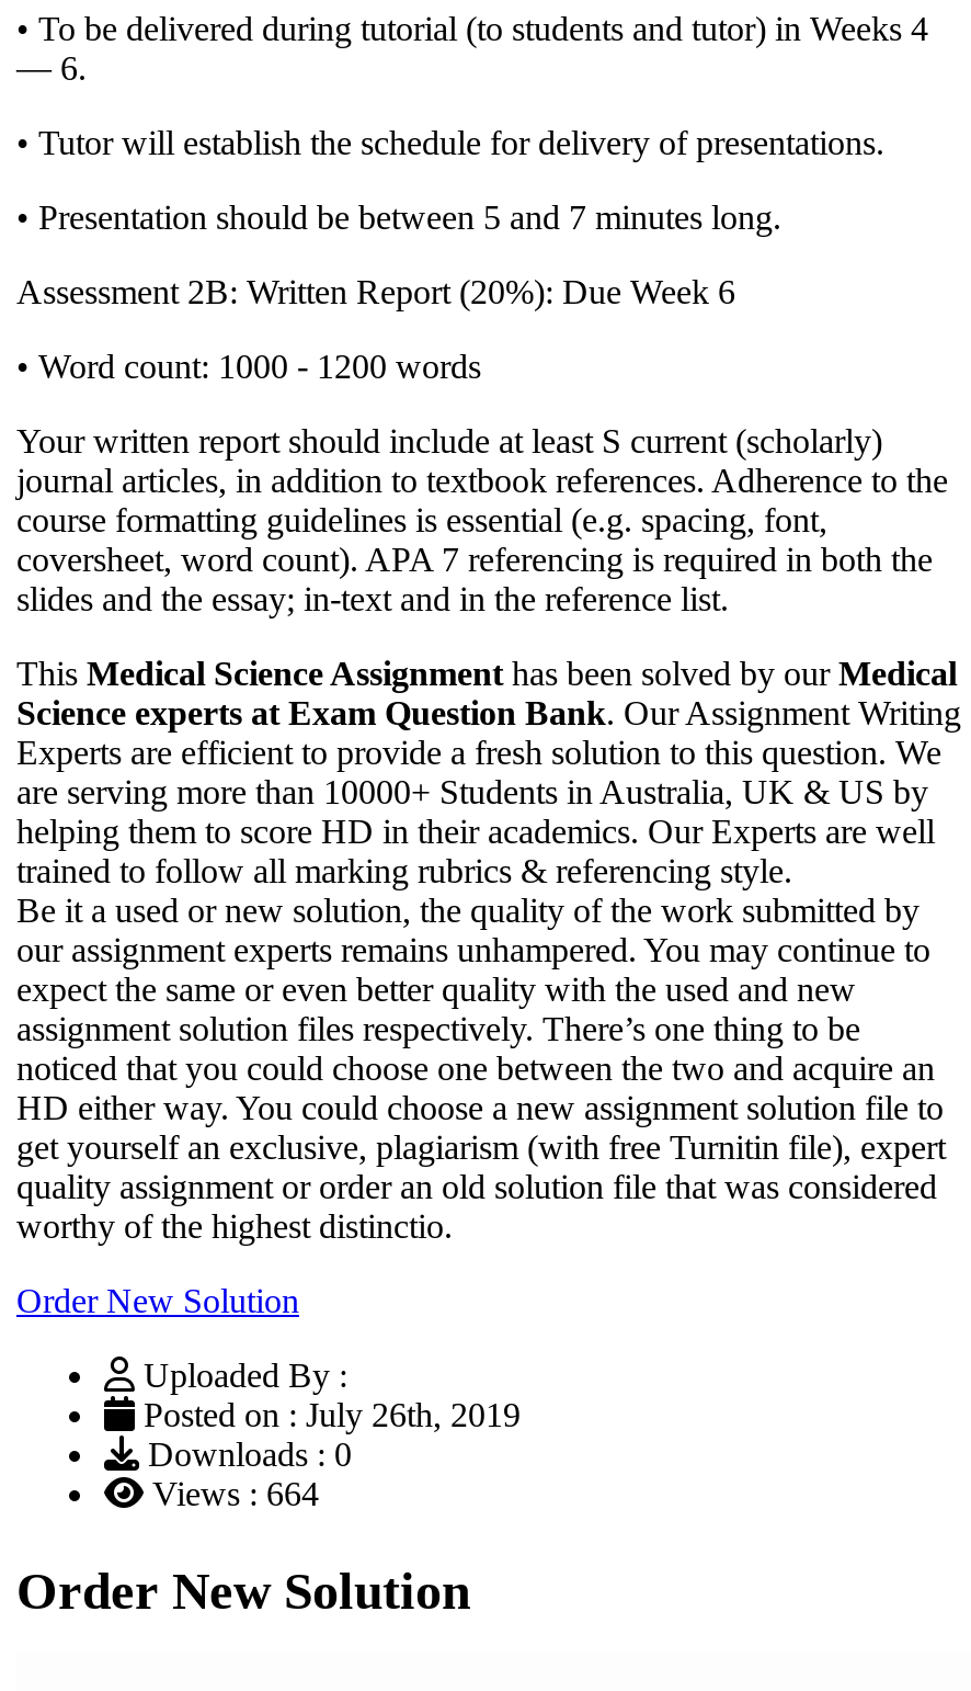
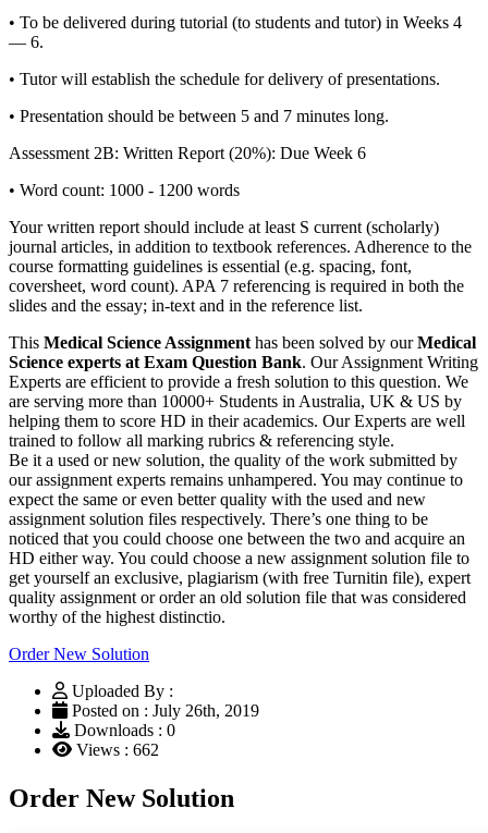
- Views : 664
+ Views : 662
